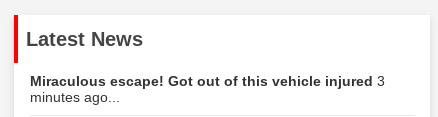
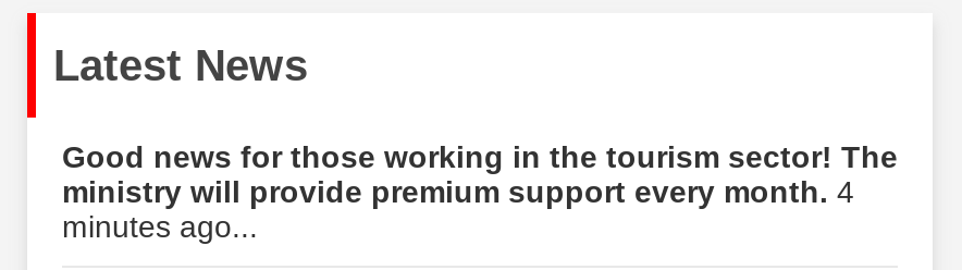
- Miraculous escape! Got out of this vehicle injured 3
+ Good news for those working in the tourism sector! The
+ ministry will provide premium support every month. 4
